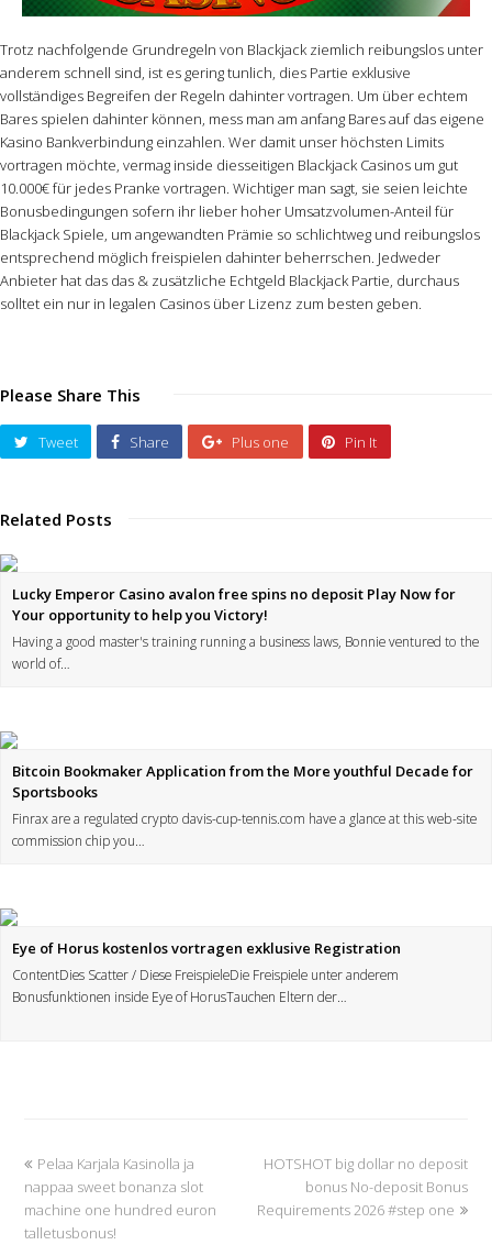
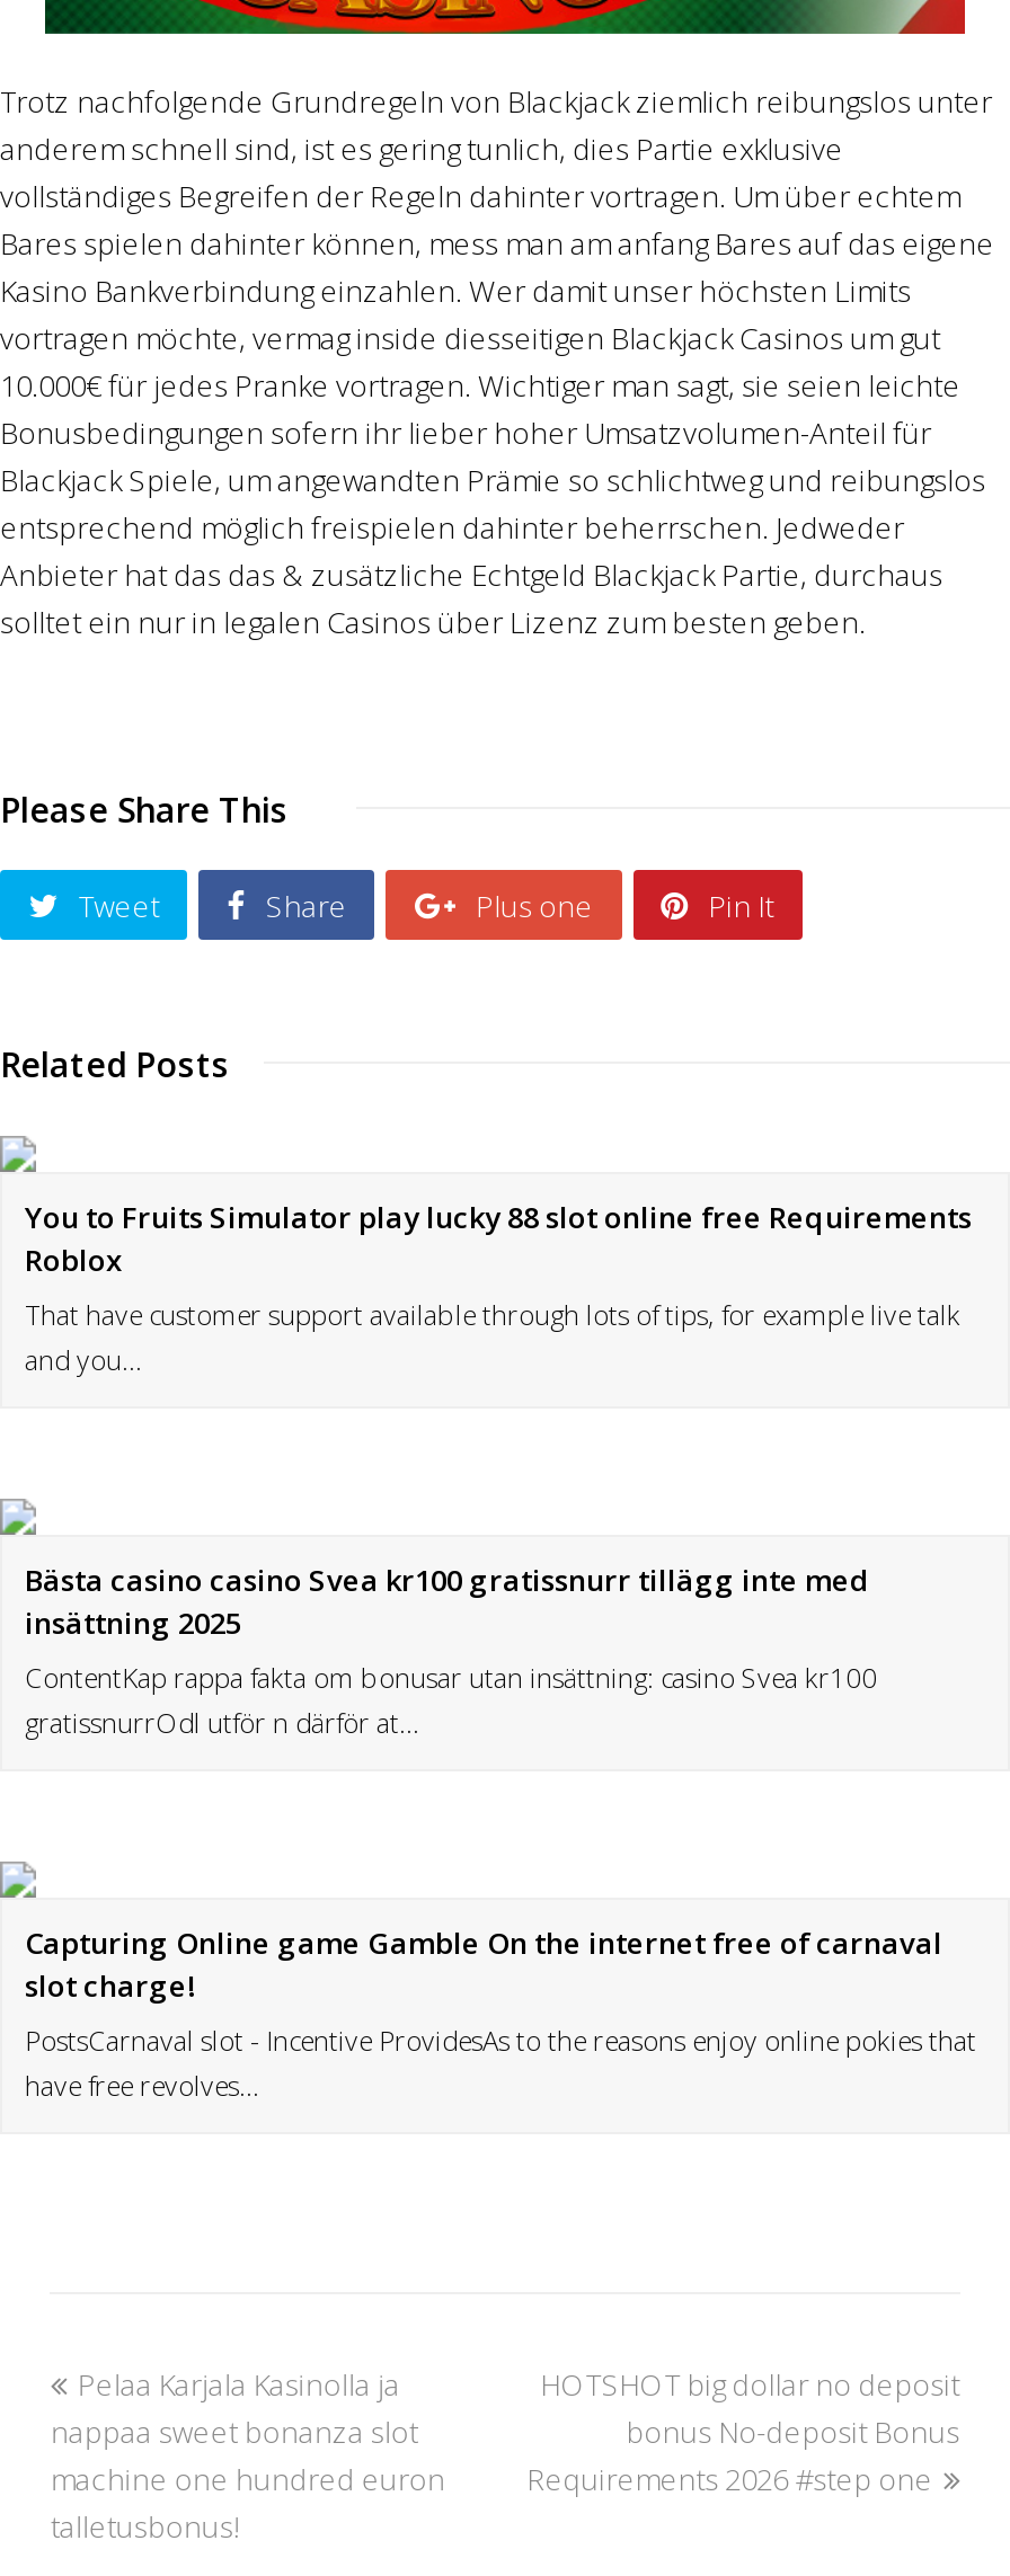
- Lucky Emperor Casino avalon free spins no deposit Play Now for
- Your opportunity to help you Victory!
- Having a good master's training running a business laws, Bonnie ventured to the
- world of…
+ You to Fruits Simulator play lucky 88 slot online free Requirements
+ Roblox
+ That have customer support available through lots of tips, for example live talk
+ and you…

- Bitcoin Bookmaker Application from the More youthful Decade for
- Sportsbooks
- Finrax are a regulated crypto davis-cup-tennis.com have a glance at this web-site
- commission chip you…
+ Bästa casino casino Svea kr100 gratissnurr tillägg inte med
+ insättning 2025
+ ContentKap rappa fakta om bonusar utan insättning: casino Svea kr100
+ gratissnurrOdl utför n därför at…

- Eye of Horus kostenlos vortragen exklusive Registration
- ContentDies Scatter / Diese FreispieleDie Freispiele unter anderem
- Bonusfunktionen inside Eye of HorusTauchen Eltern der…
+ Capturing Online game Gamble On the internet free of carnaval
+ slot charge!
+ PostsCarnaval slot - Incentive ProvidesAs to the reasons enjoy online pokies that
+ have free revolves…
